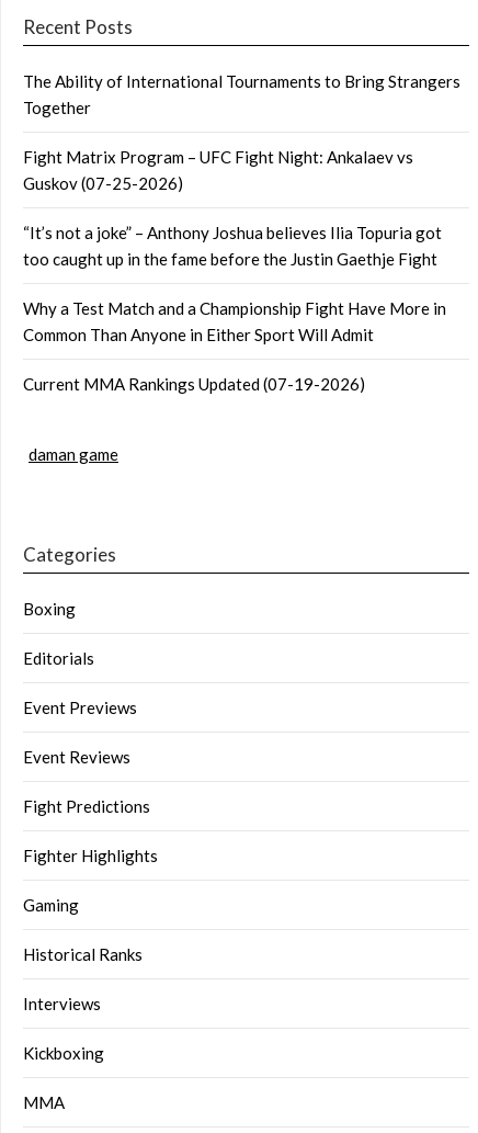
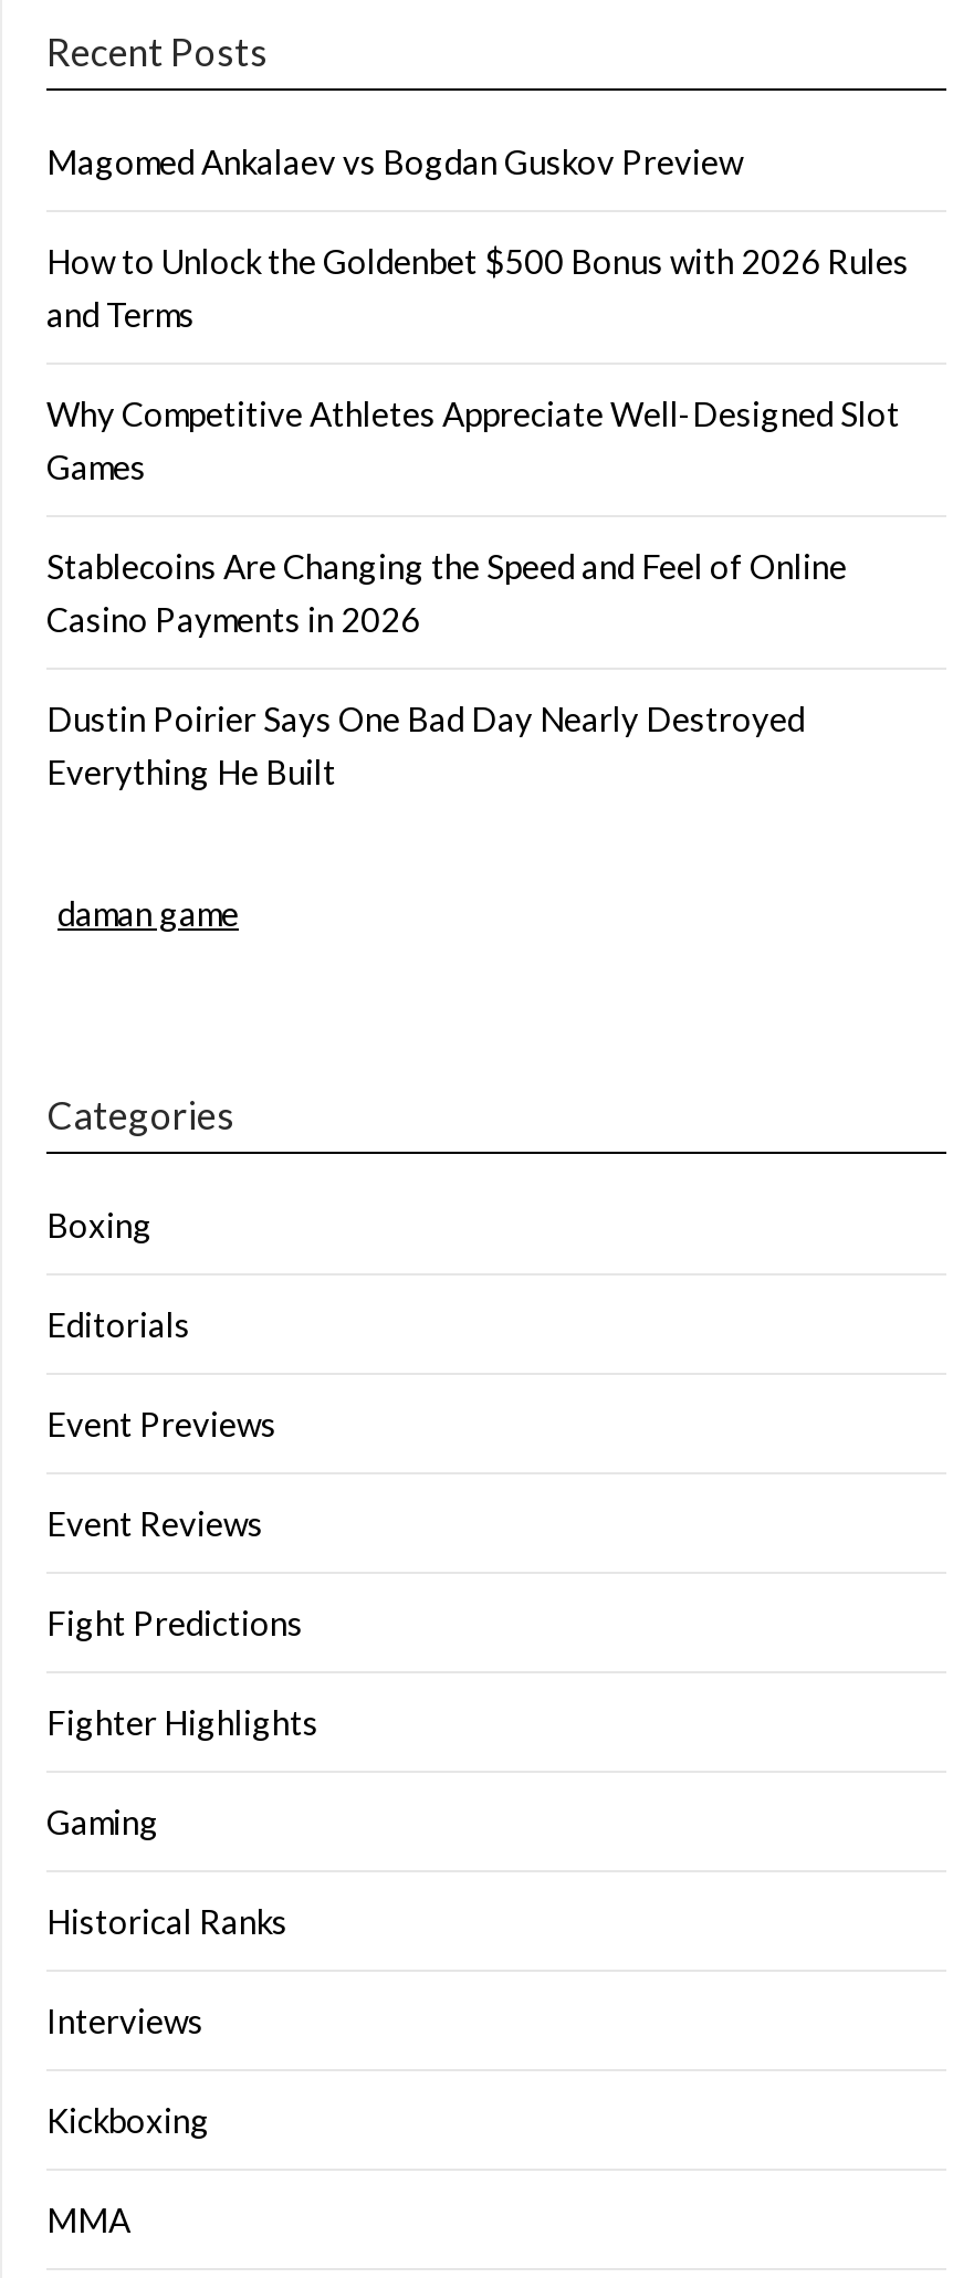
- The Ability of International Tournaments to Bring Strangers
- Together
+ Magomed Ankalaev vs Bogdan Guskov Preview

- Fight Matrix Program – UFC Fight Night: Ankalaev vs
- Guskov (07-25-2026)
+ How to Unlock the Goldenbet $500 Bonus with 2026 Rules
+ and Terms

- “It’s not a joke” – Anthony Joshua believes Ilia Topuria got
- too caught up in the fame before the Justin Gaethje Fight
+ Why Competitive Athletes Appreciate Well-Designed Slot
+ Games

- Why a Test Match and a Championship Fight Have More in
- Common Than Anyone in Either Sport Will Admit
+ Stablecoins Are Changing the Speed and Feel of Online
+ Casino Payments in 2026

- Current MMA Rankings Updated (07-19-2026)
+ Dustin Poirier Says One Bad Day Nearly Destroyed
+ Everything He Built
